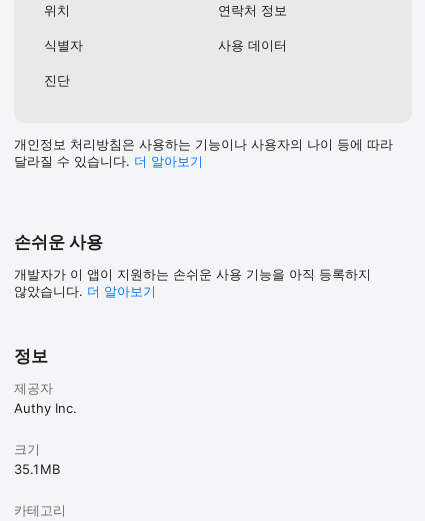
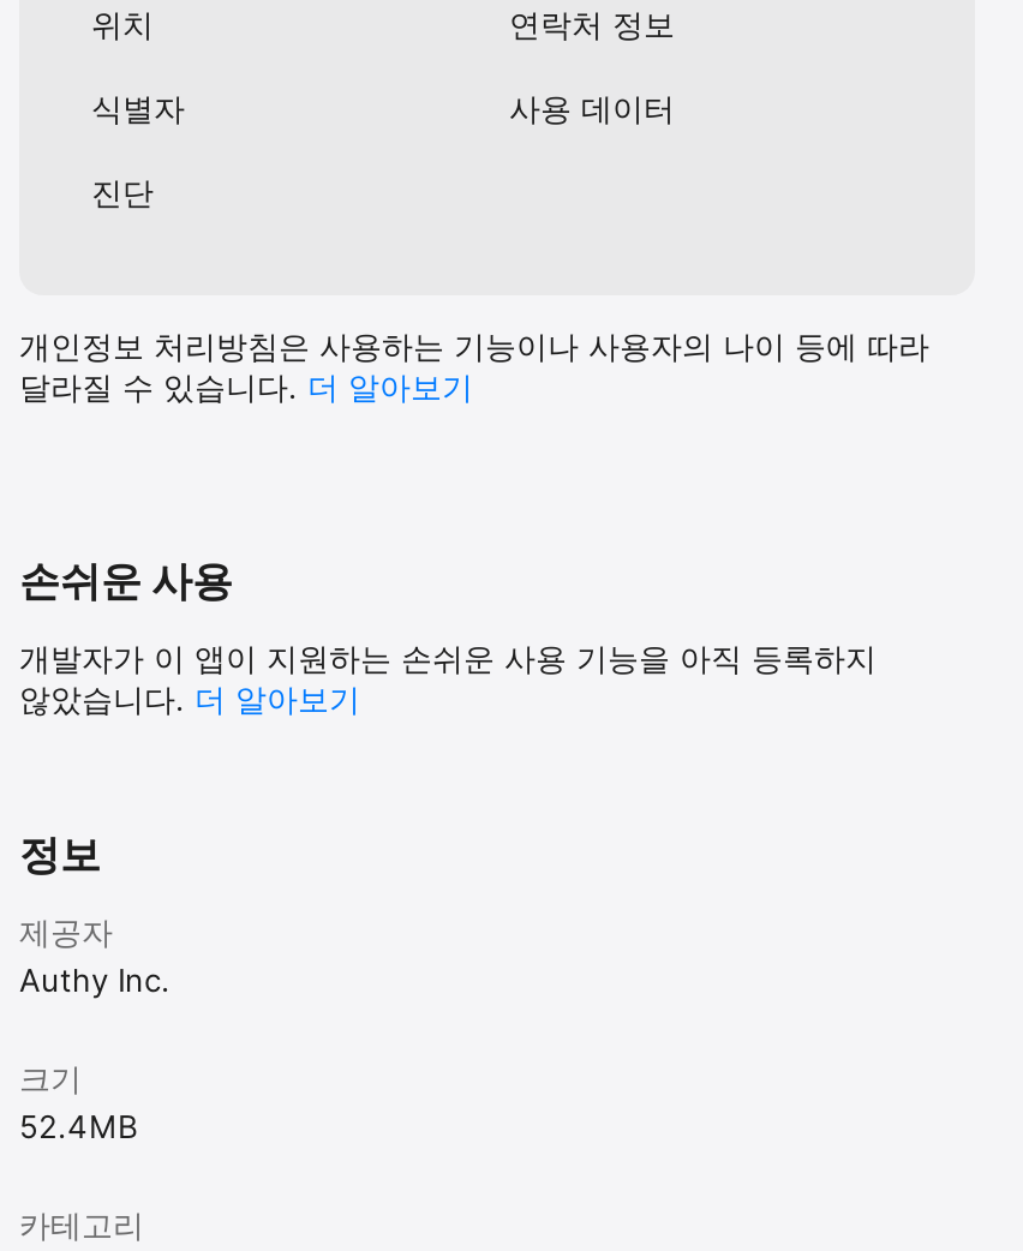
- 35.1 MB
+ 52.4 MB
